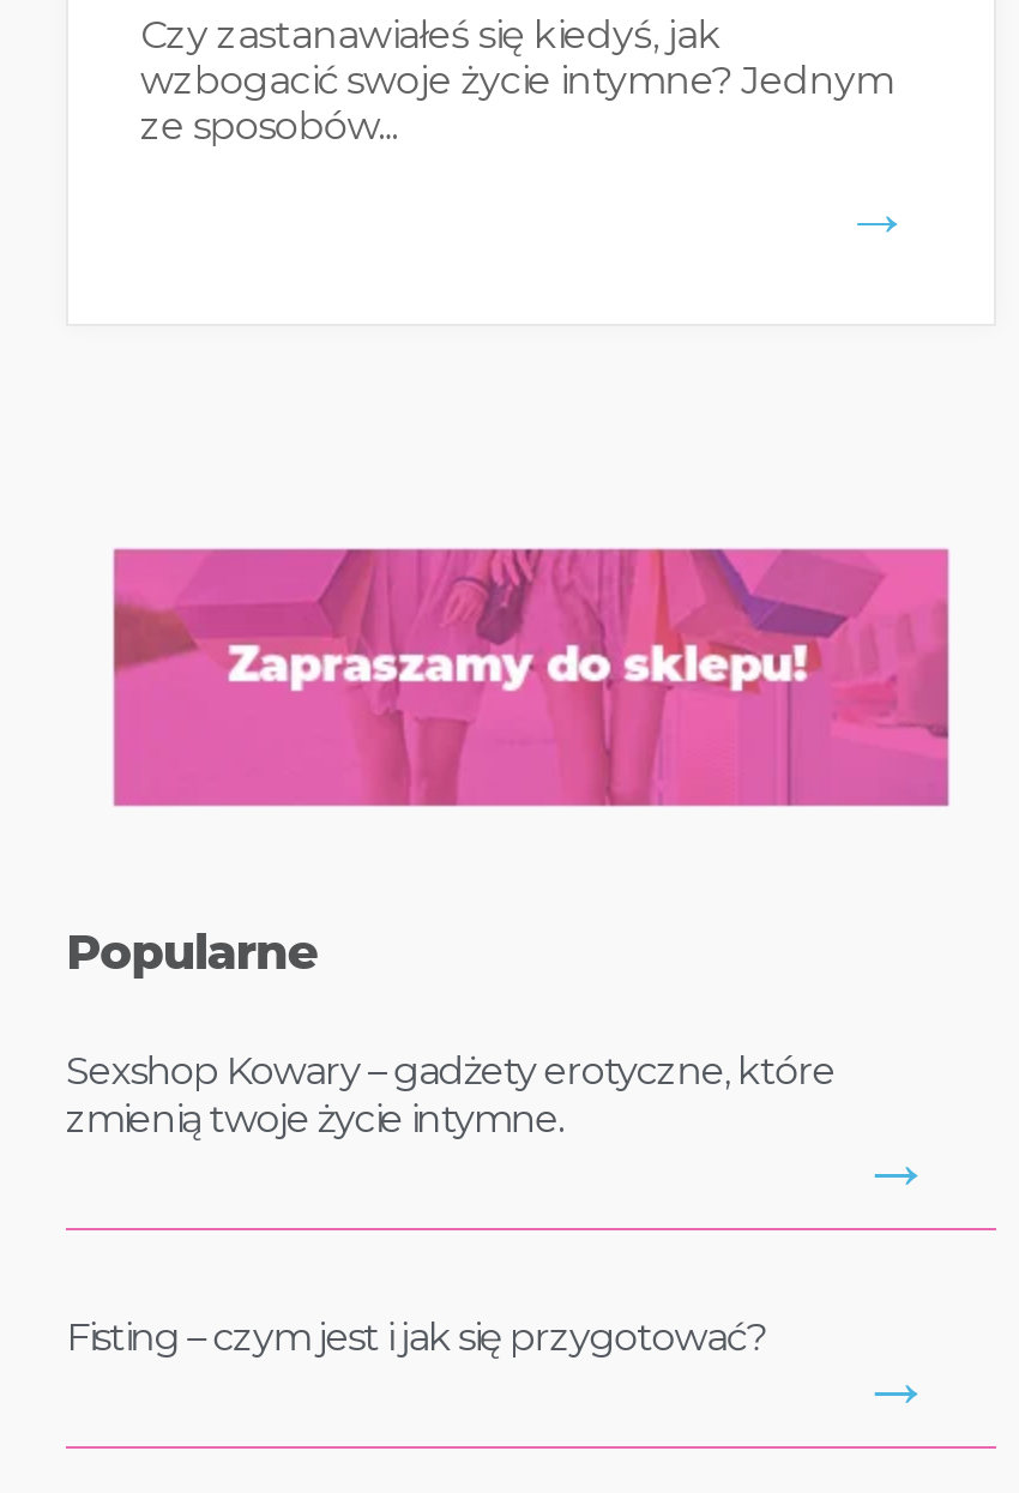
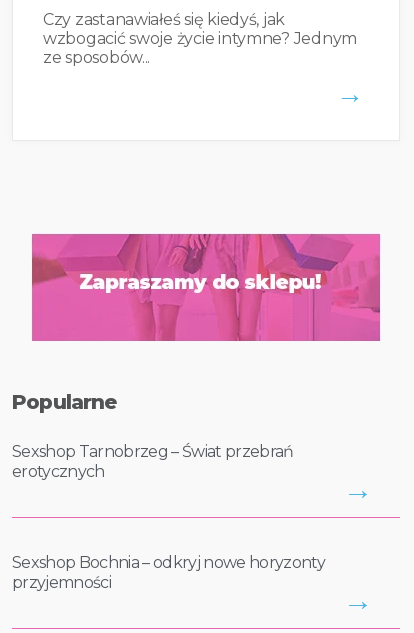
- Sexshop Kowary – gadżety erotyczne, które
- zmienią twoje życie intymne.
+ Sexshop Tarnobrzeg – Świat przebrań
+ erotycznych

- Fisting – czym jest i jak się przygotować?
+ Sexshop Bochnia – odkryj nowe horyzonty
+ przyjemności
